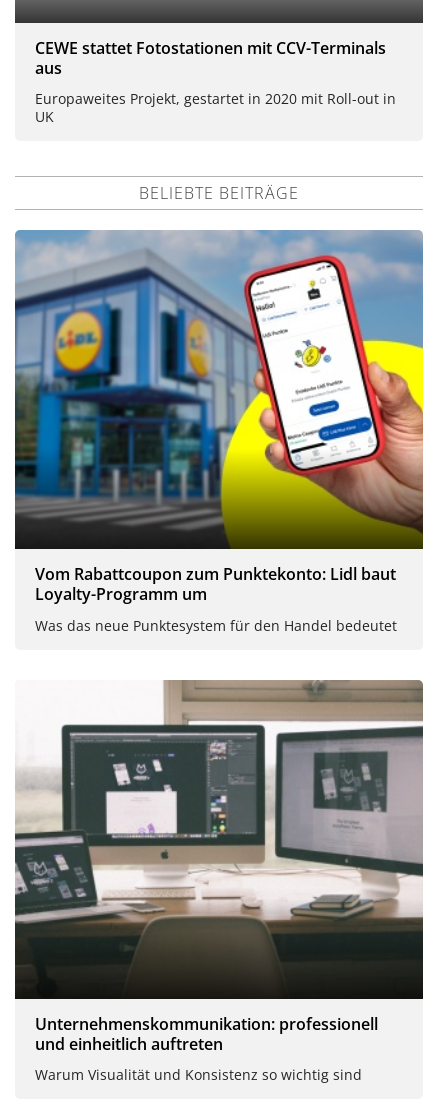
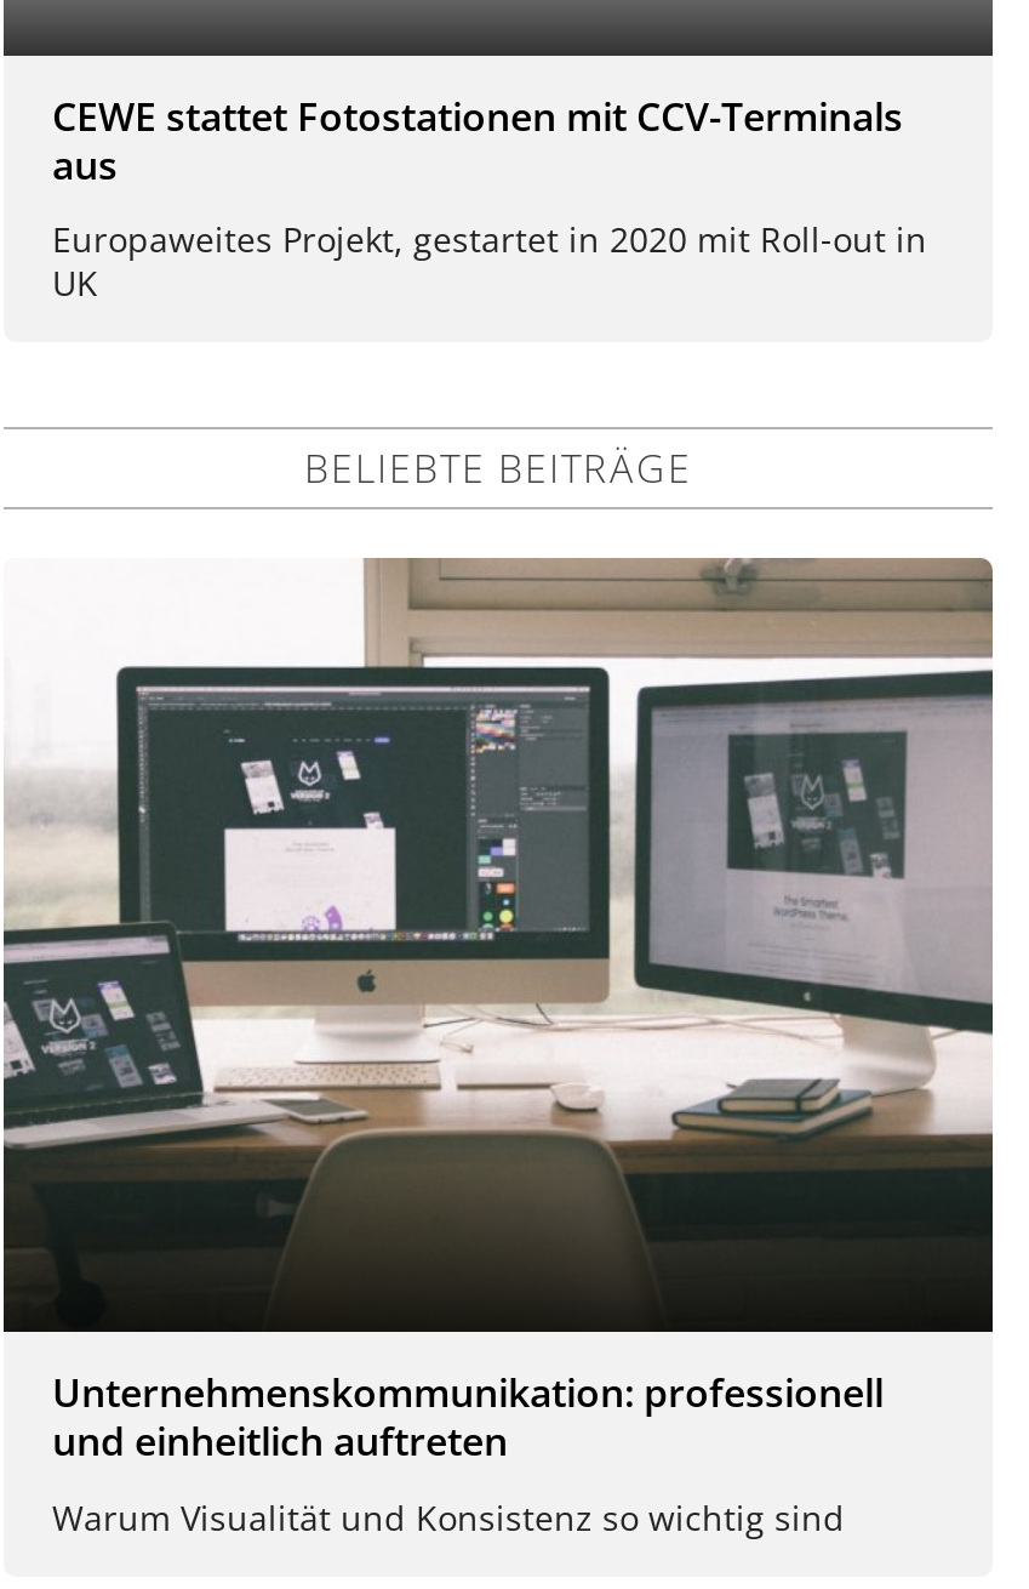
- [image]
- Vom Rabattcoupon zum Punktekonto: Lidl baut
- Loyalty-Programm um
- Was das neue Punktesystem für den Handel bedeutet
